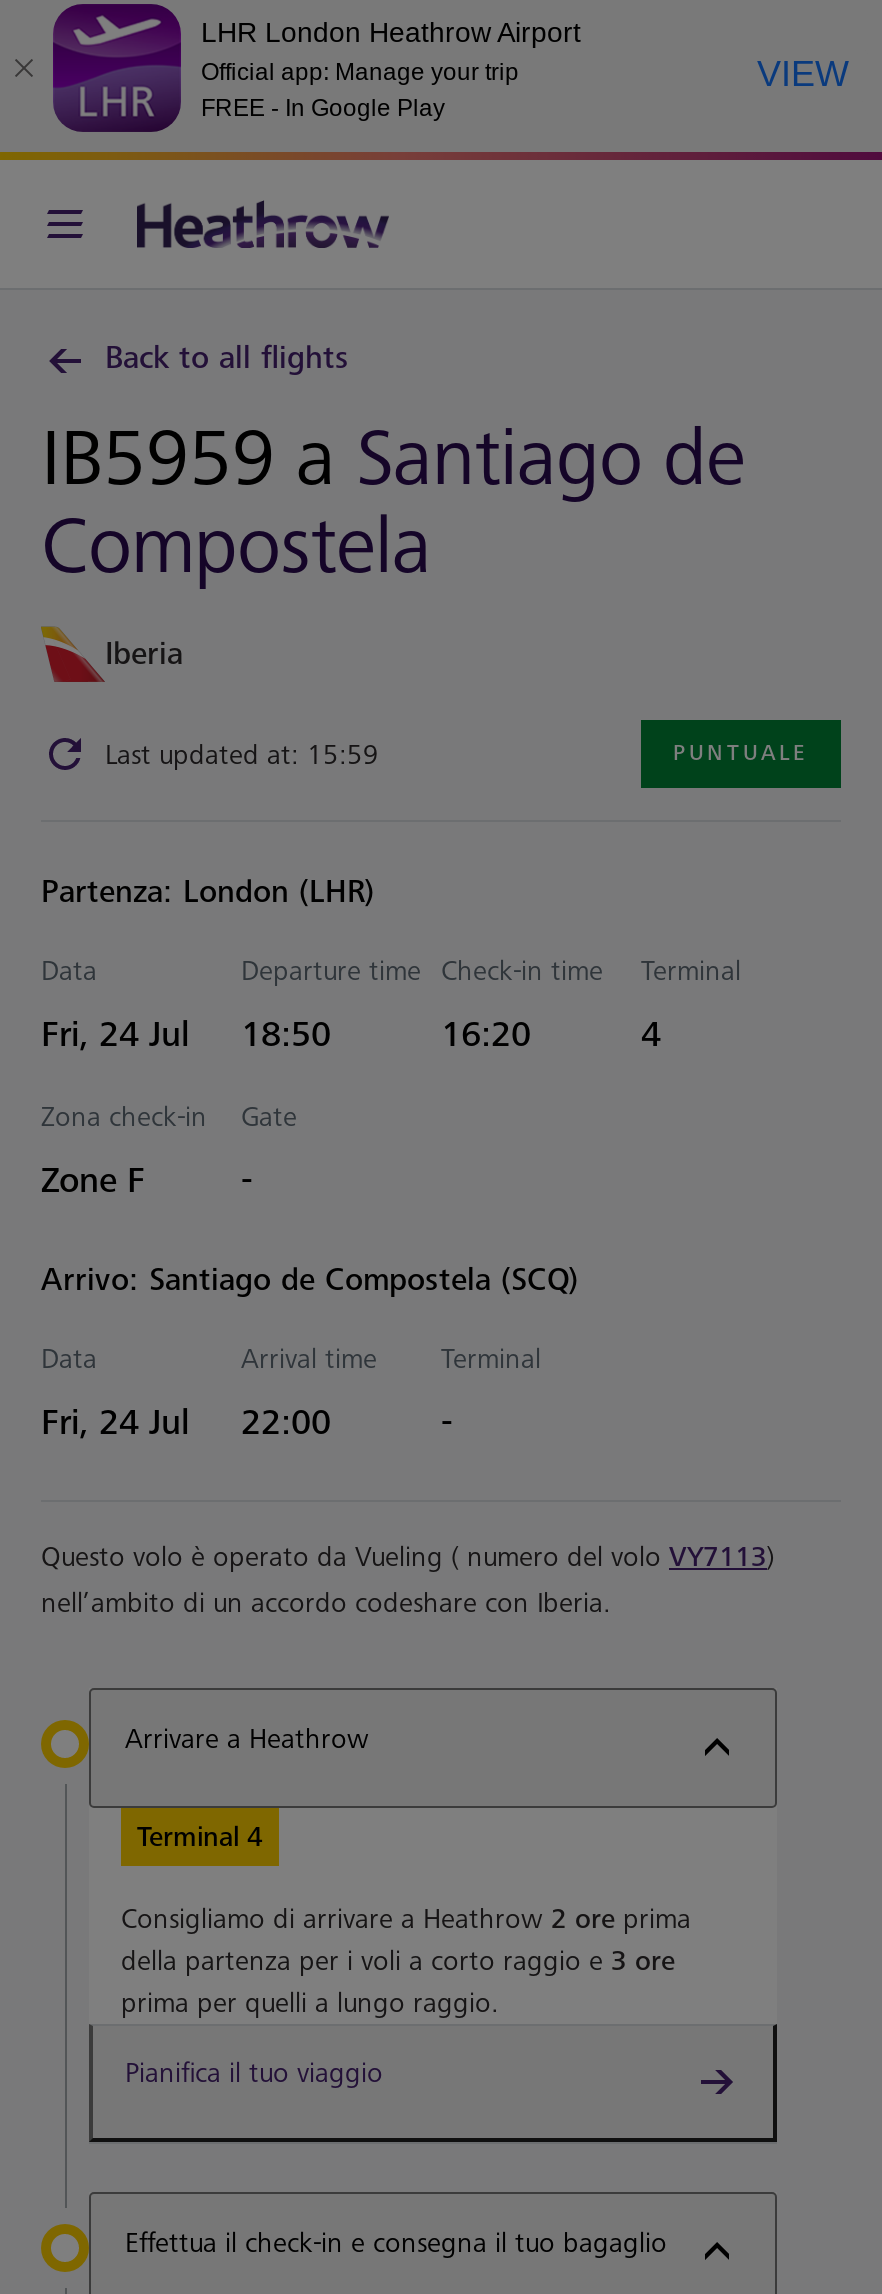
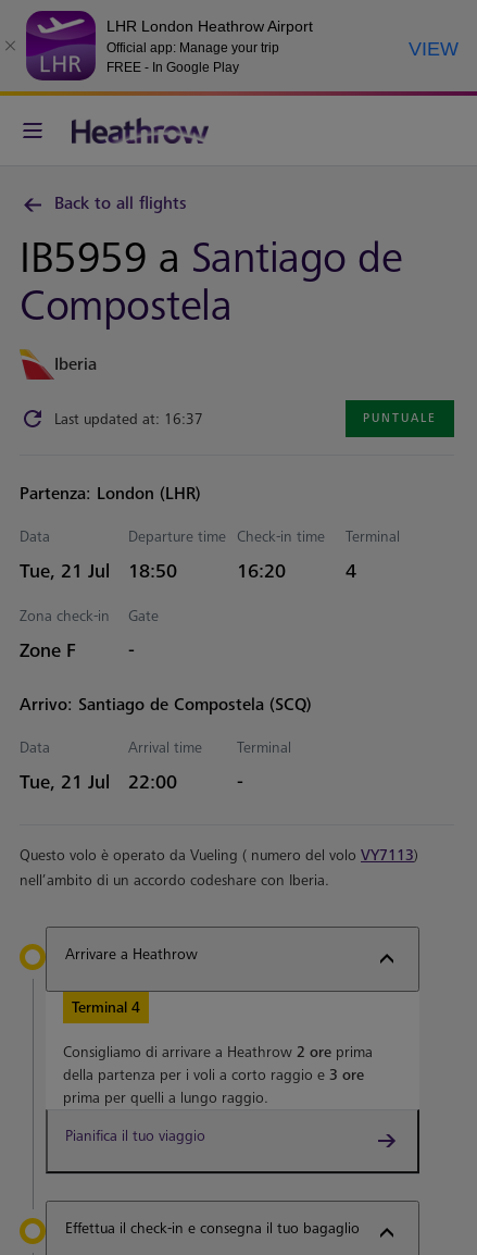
- Last updated at: 15:59
+ Last updated at: 16:37

- Fri, 24 Jul
+ Tue, 21 Jul

- Fri, 24 Jul
+ Tue, 21 Jul
